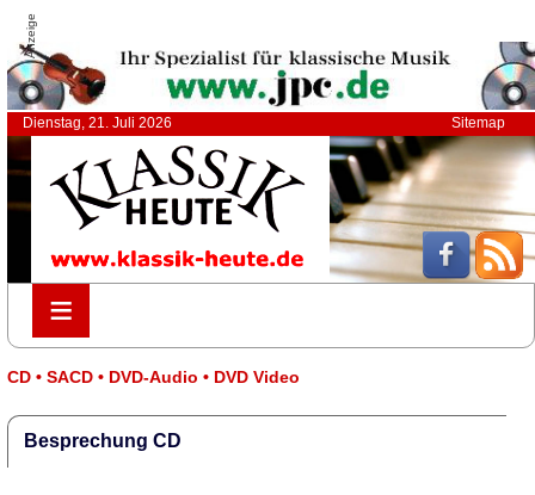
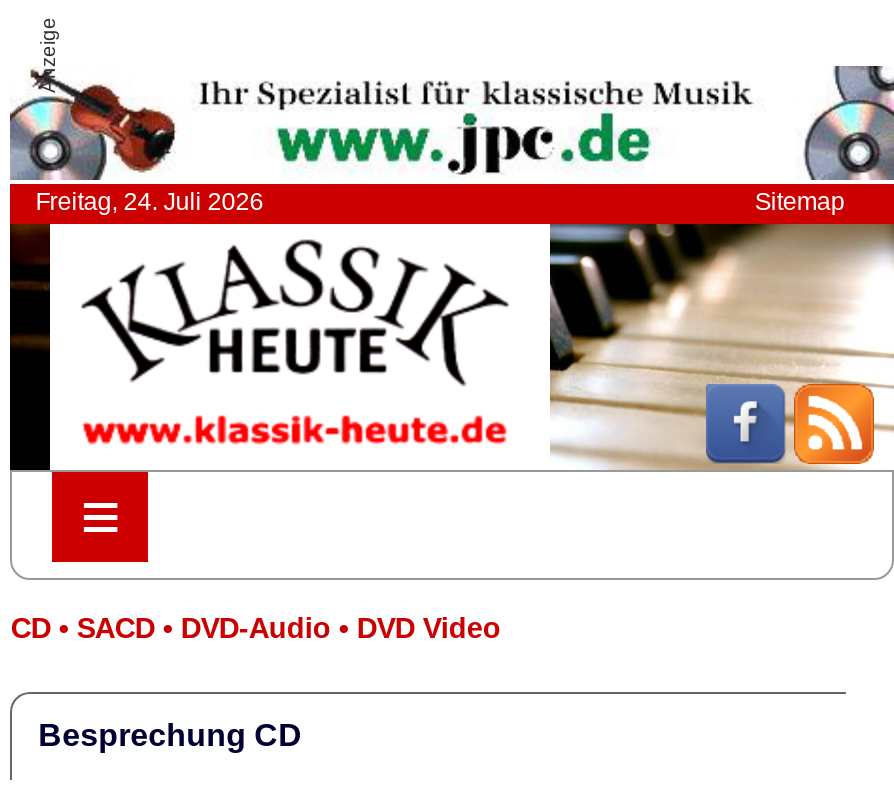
- Dienstag, 21. Juli 2026
+ Freitag, 24. Juli 2026
